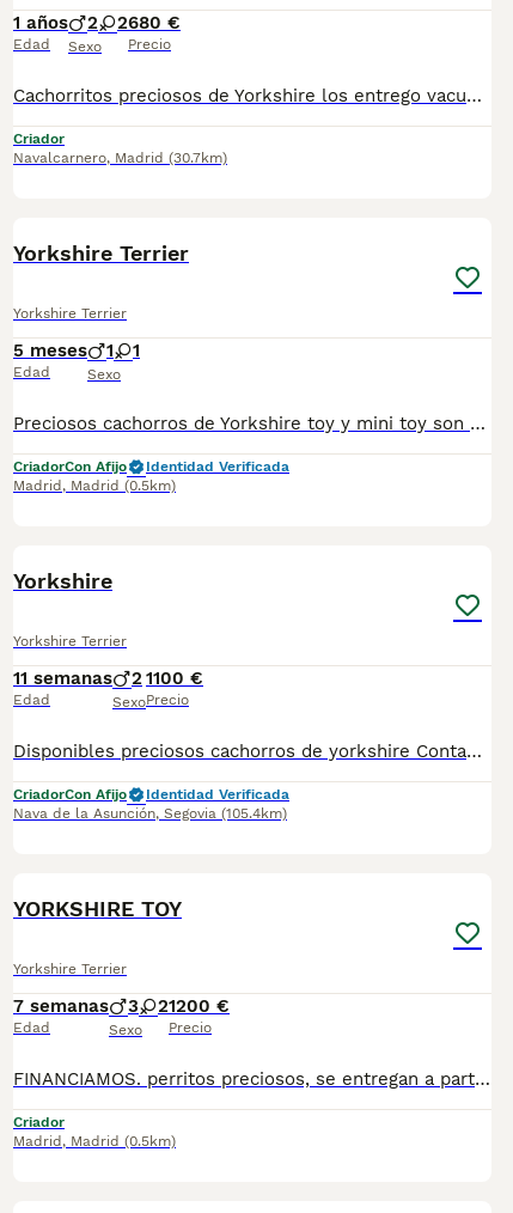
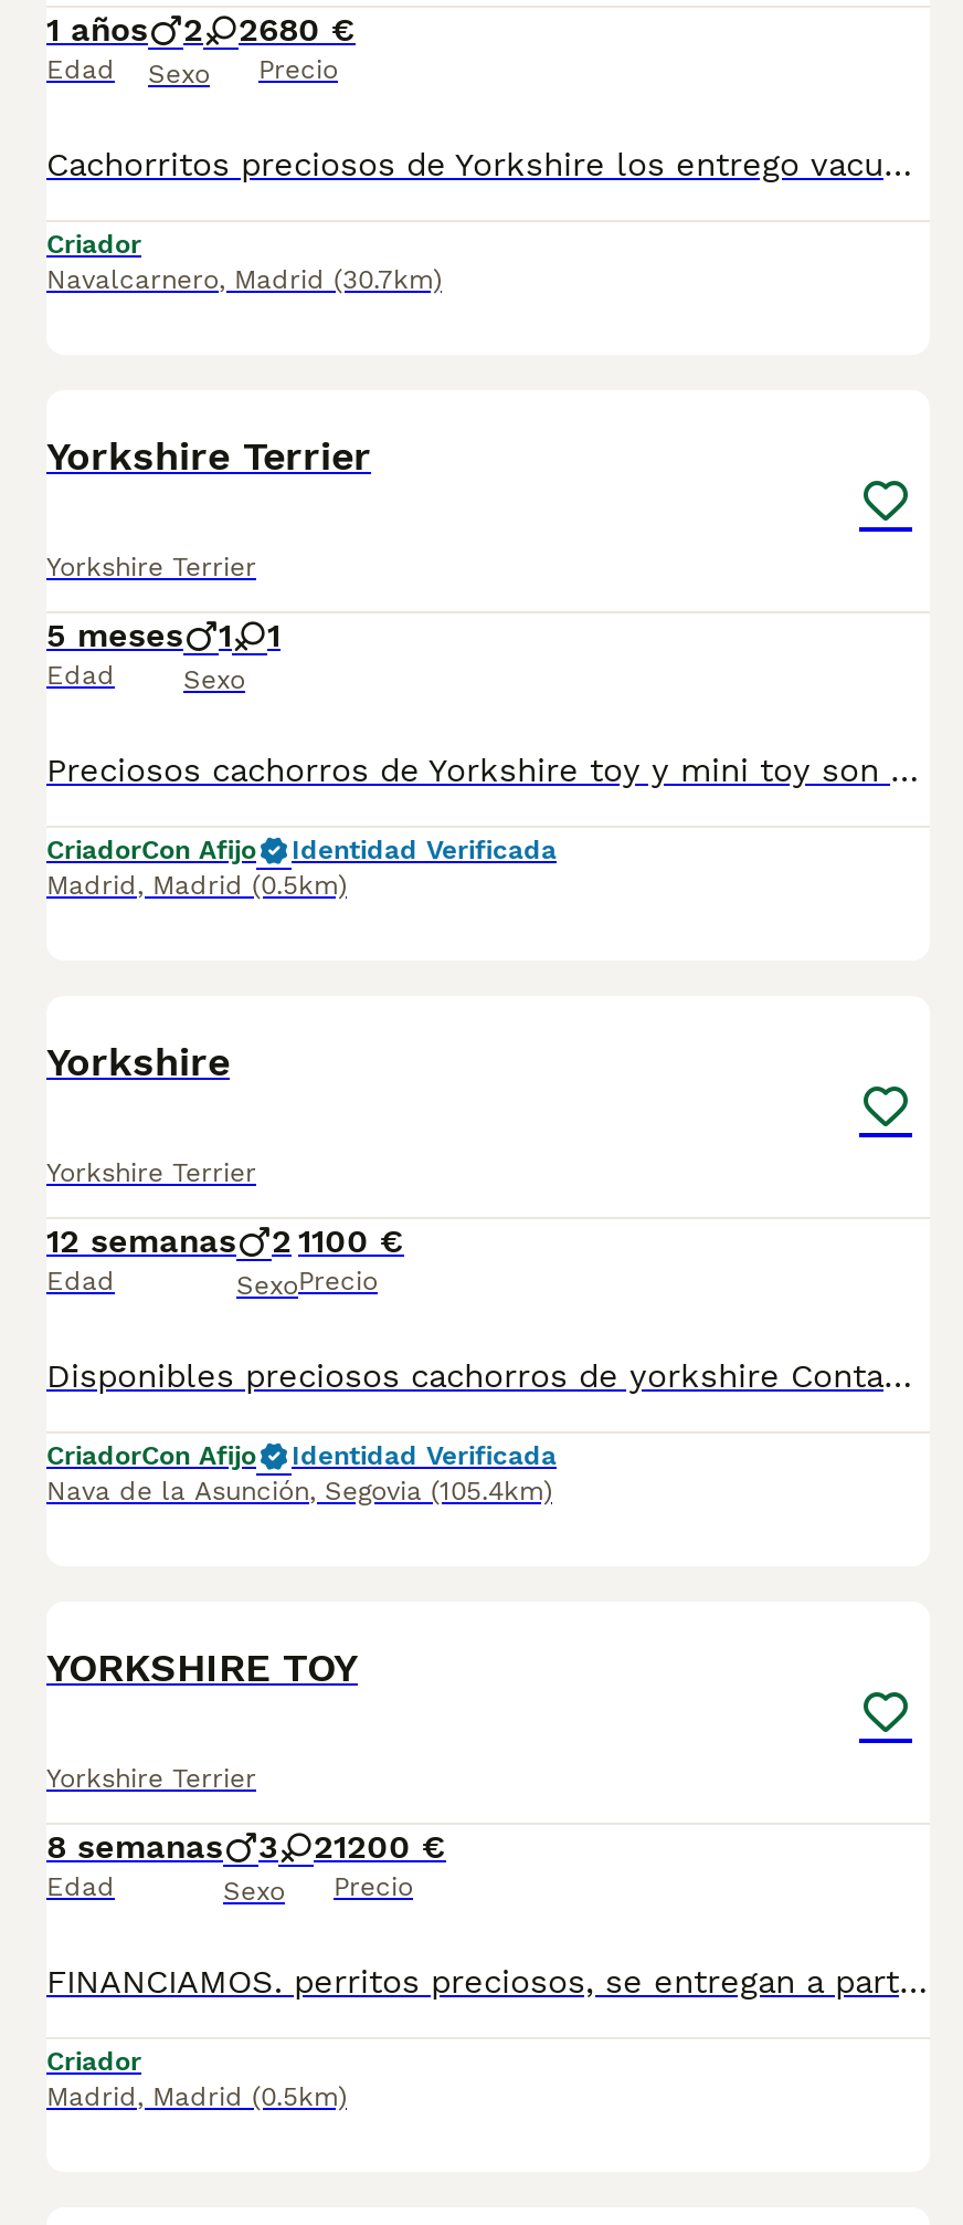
- 11 semanas 2 1100 €
+ 12 semanas 2 1100 €

- 7 semanas 3 2 1200 €
+ 8 semanas 3 2 1200 €
